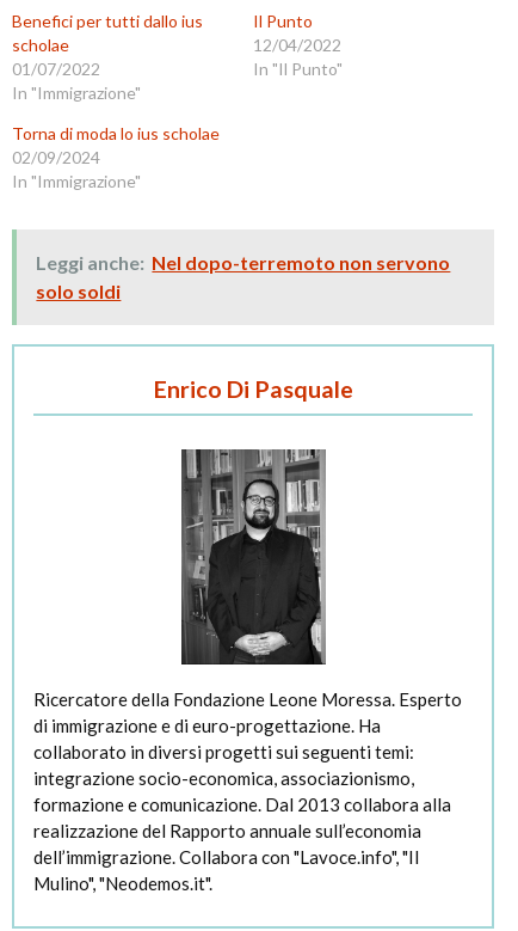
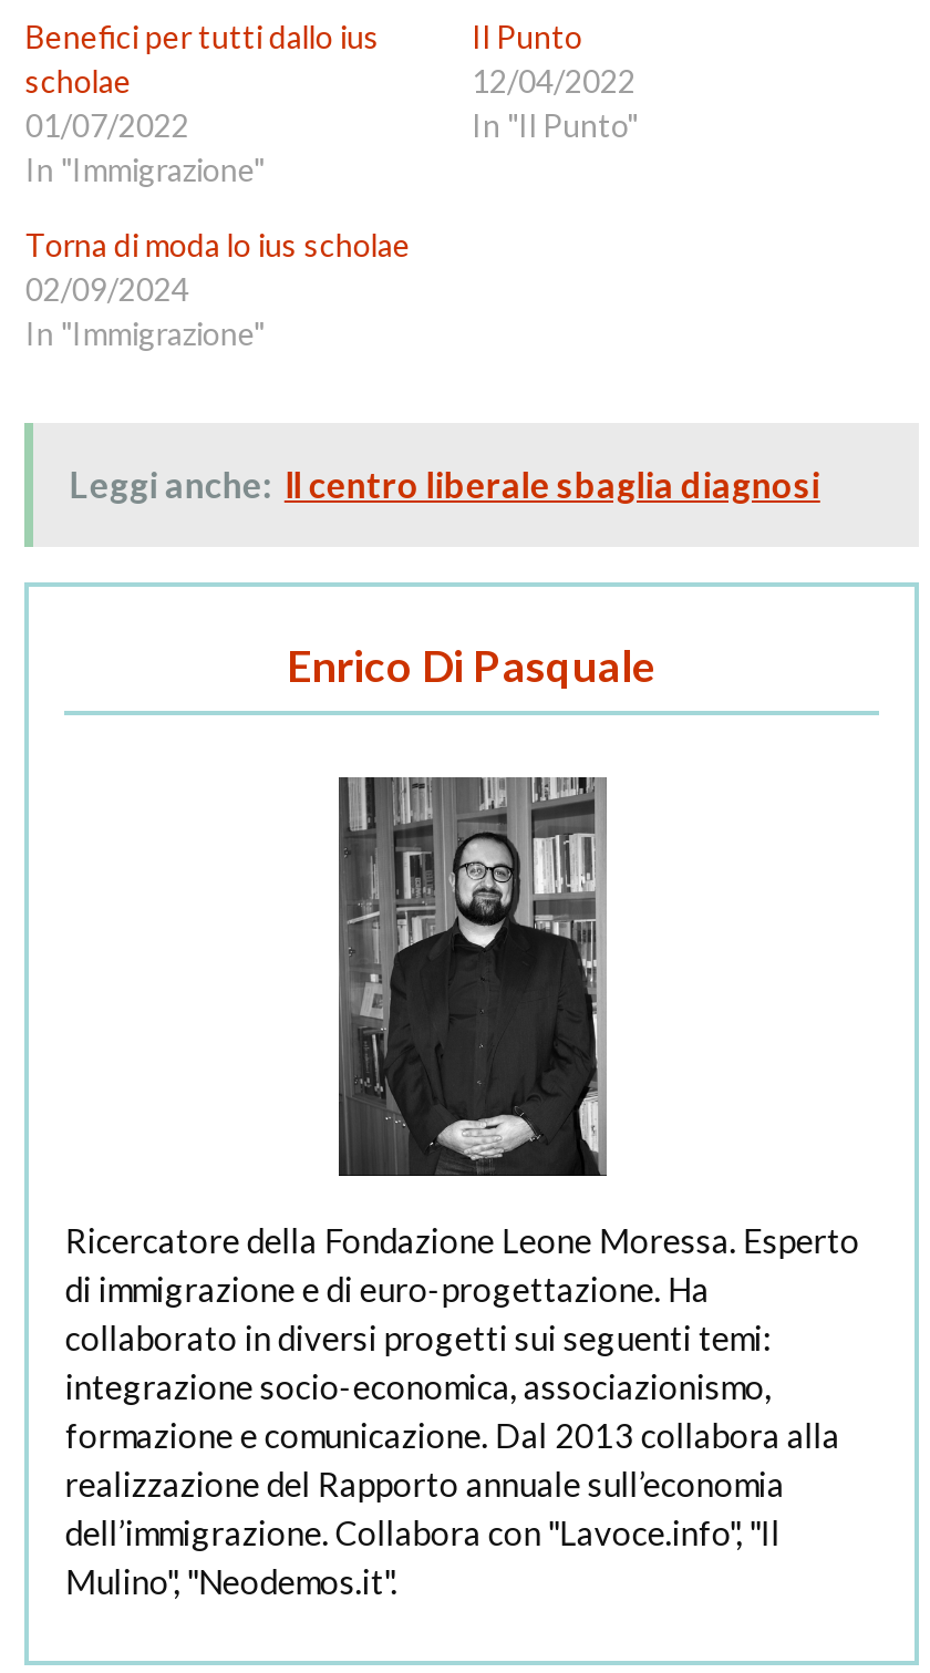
- Leggi anche: Nel dopo-terremoto non servono
- solo soldi
+ Leggi anche: Il centro liberale sbaglia diagnosi
